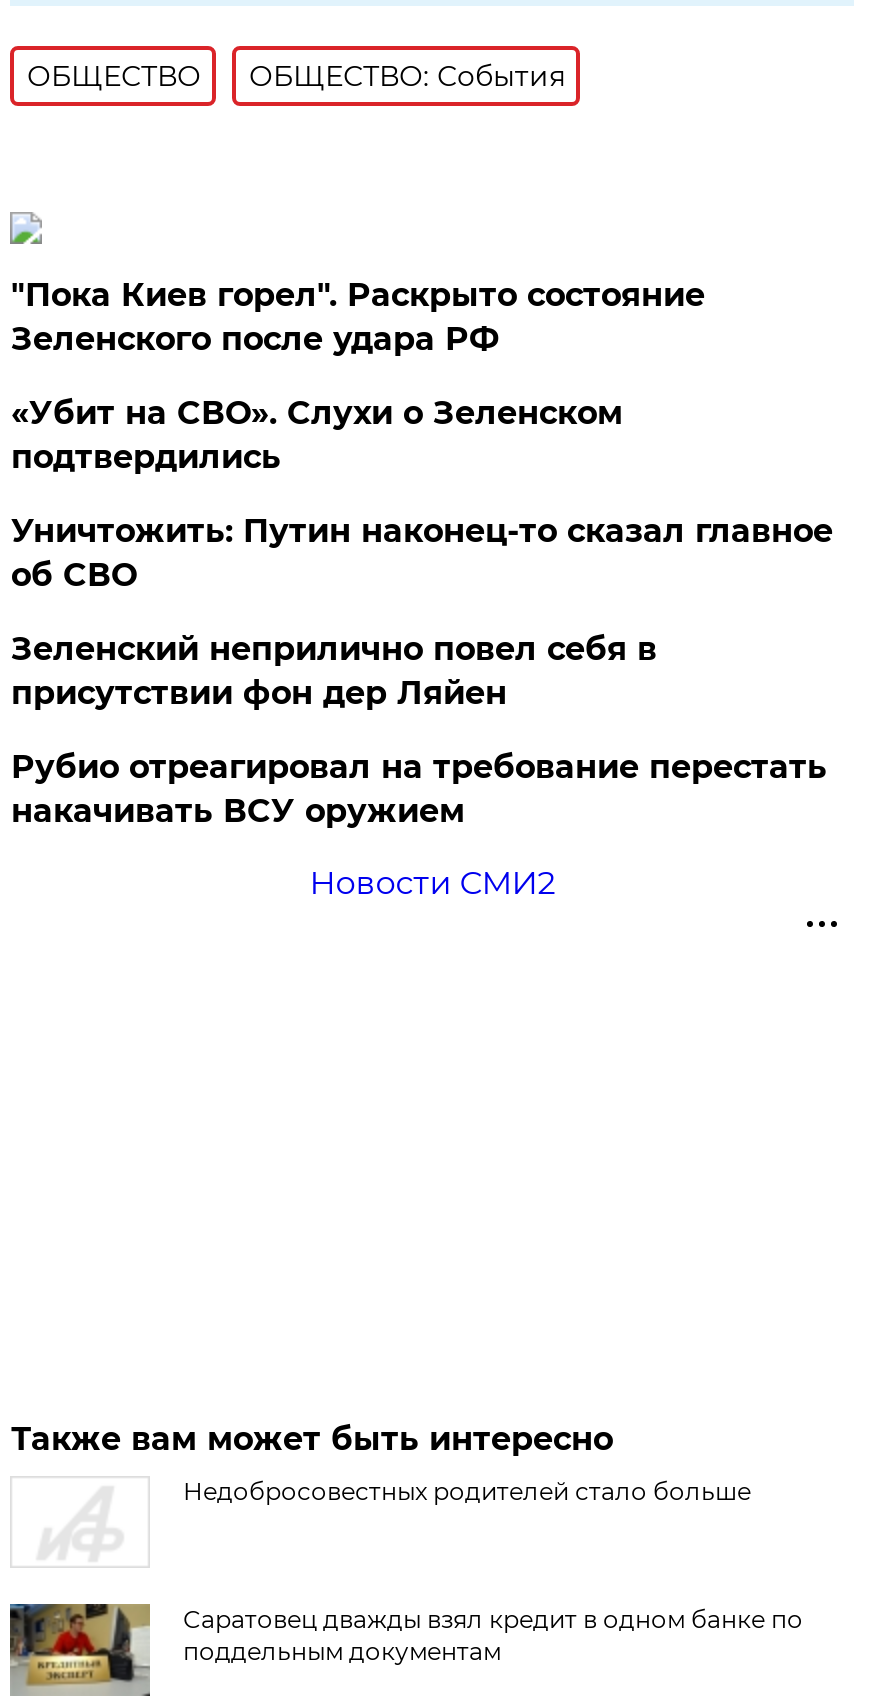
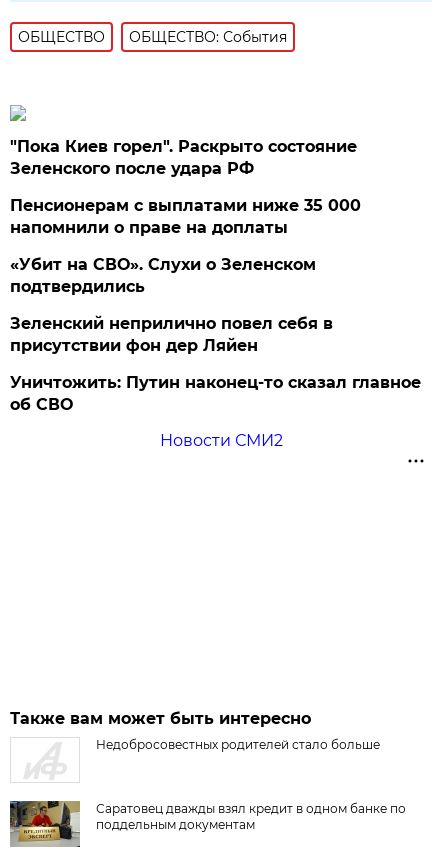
+ Пенсионерам с выплатами ниже 35 000
+ напомнили о праве на доплаты

moved down: «Убит на СВО». Слухи о Зеленском | подтвердились

moved down: Уничтожить: Путин наконец-то сказал главное | об СВО

- Рубио отреагировал на требование перестать
- накачивать ВСУ оружием
